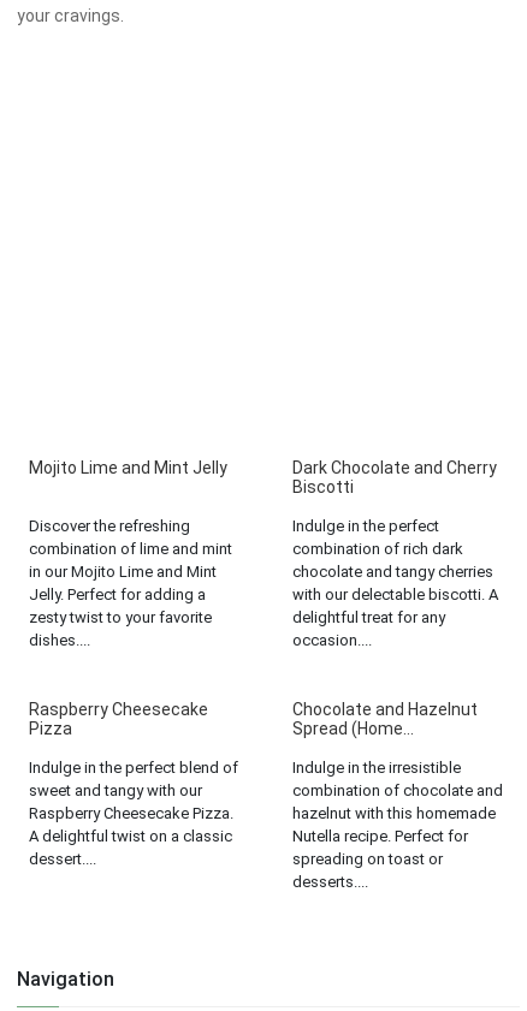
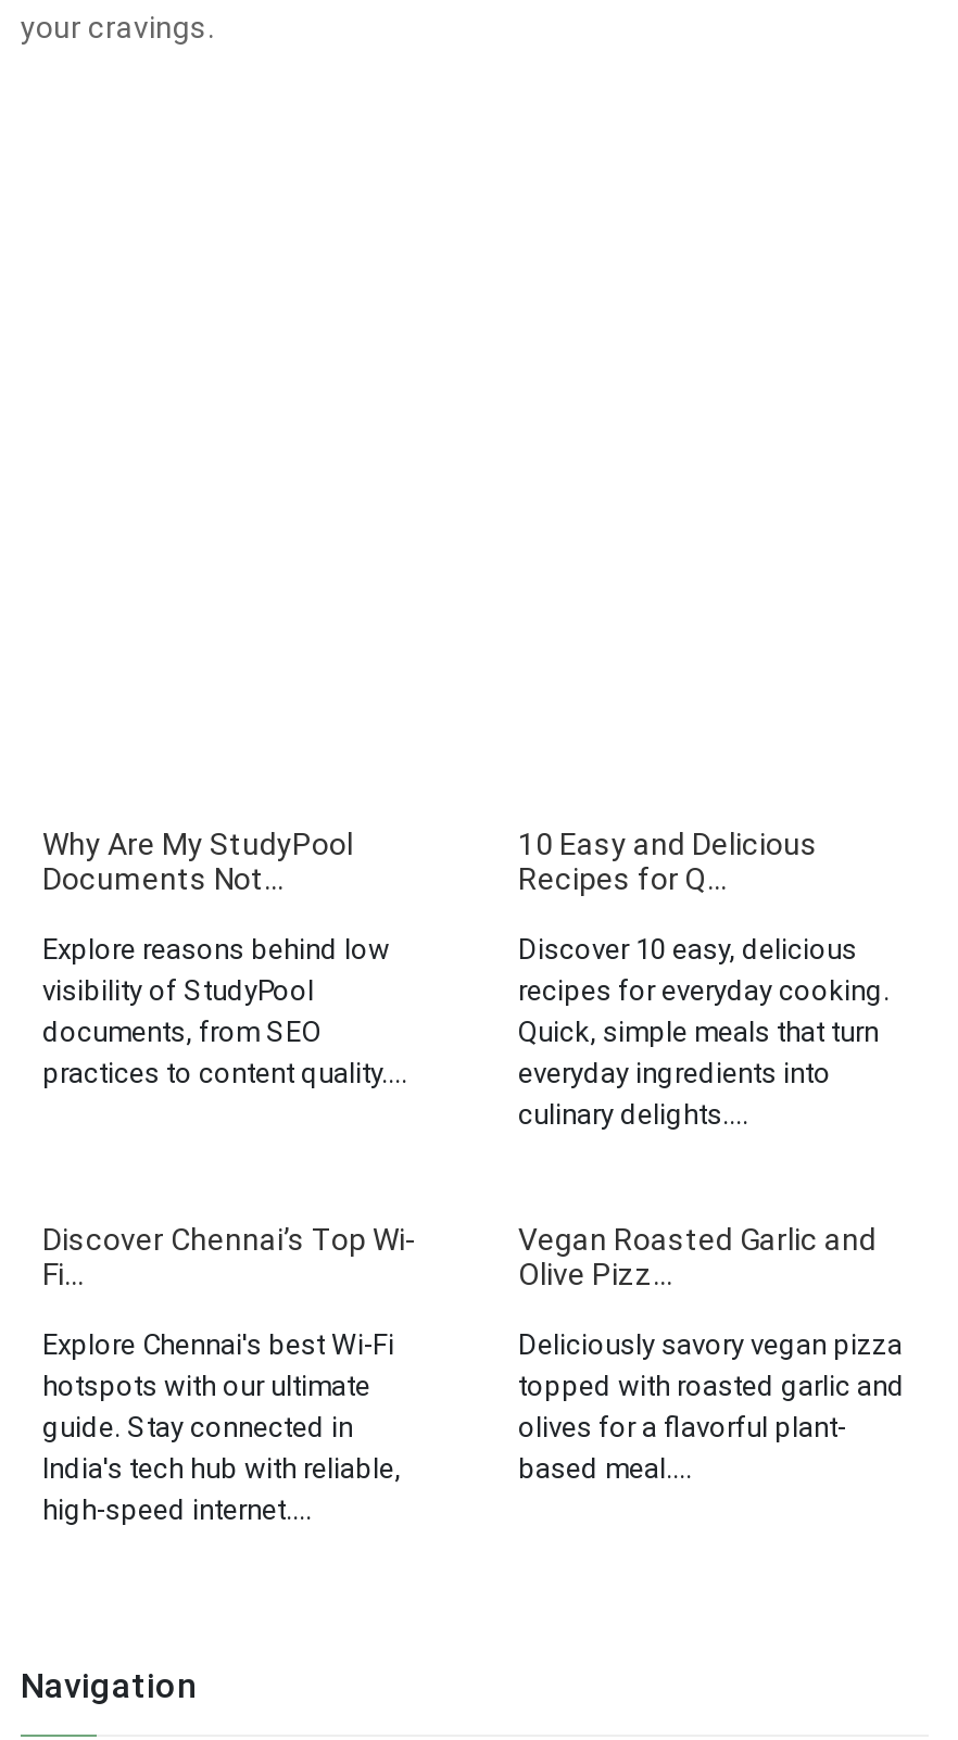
- Mojito Lime and Mint Jelly
+ Why Are My StudyPool
+ Documents Not...

- Dark Chocolate and Cherry
- Biscotti
+ 10 Easy and Delicious
+ Recipes for Q...

- Discover the refreshing
- combination of lime and mint
- in our Mojito Lime and Mint
- Jelly. Perfect for adding a
- zesty twist to your favorite
- dishes....
+ Explore reasons behind low
+ visibility of StudyPool
+ documents, from SEO
+ practices to content quality....

- Indulge in the perfect
- combination of rich dark
- chocolate and tangy cherries
- with our delectable biscotti. A
- delightful treat for any
- occasion....
+ Discover 10 easy, delicious
+ recipes for everyday cooking.
+ Quick, simple meals that turn
+ everyday ingredients into
+ culinary delights....

- Raspberry Cheesecake
- Pizza
+ Discover Chennai’s Top Wi-
+ Fi...

- Chocolate and Hazelnut
- Spread (Home...
+ Vegan Roasted Garlic and
+ Olive Pizz...

- Indulge in the perfect blend of
- sweet and tangy with our
- Raspberry Cheesecake Pizza.
- A delightful twist on a classic
- dessert....
+ Explore Chennai's best Wi-Fi
+ hotspots with our ultimate
+ guide. Stay connected in
+ India's tech hub with reliable,
+ high-speed internet....

- Indulge in the irresistible
- combination of chocolate and
- hazelnut with this homemade
- Nutella recipe. Perfect for
- spreading on toast or
- desserts....
+ Deliciously savory vegan pizza
+ topped with roasted garlic and
+ olives for a flavorful plant-
+ based meal....
